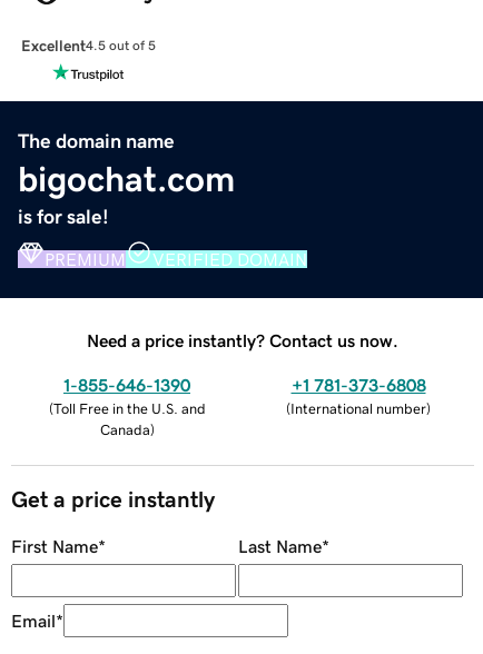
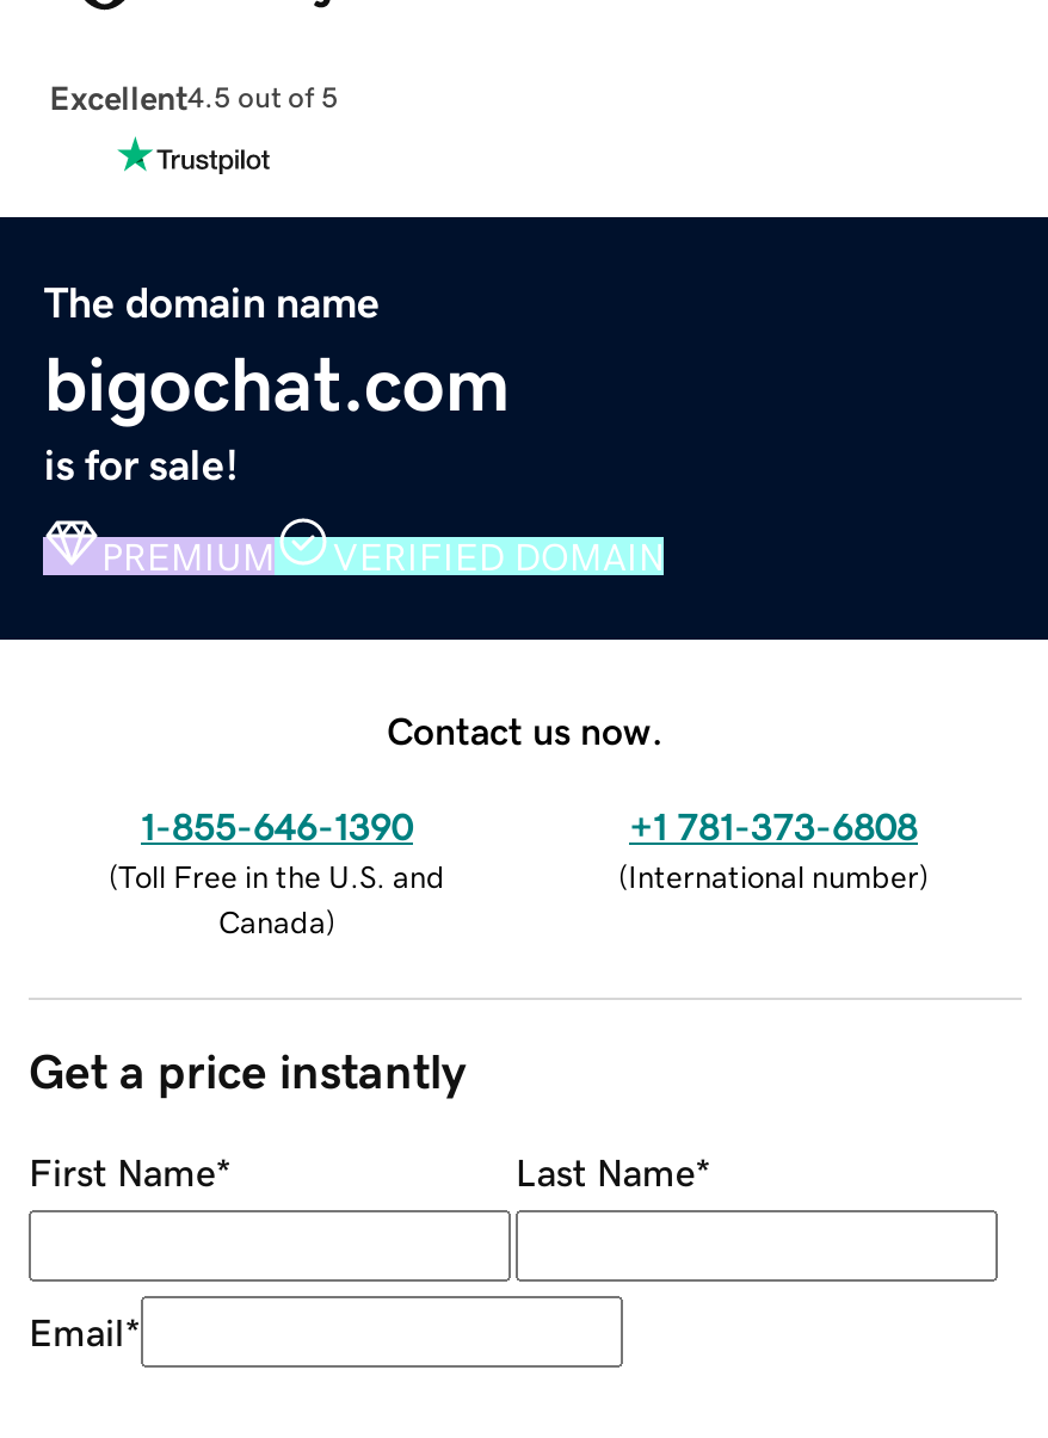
- Need a price instantly? Contact us now.
+ Contact us now.
